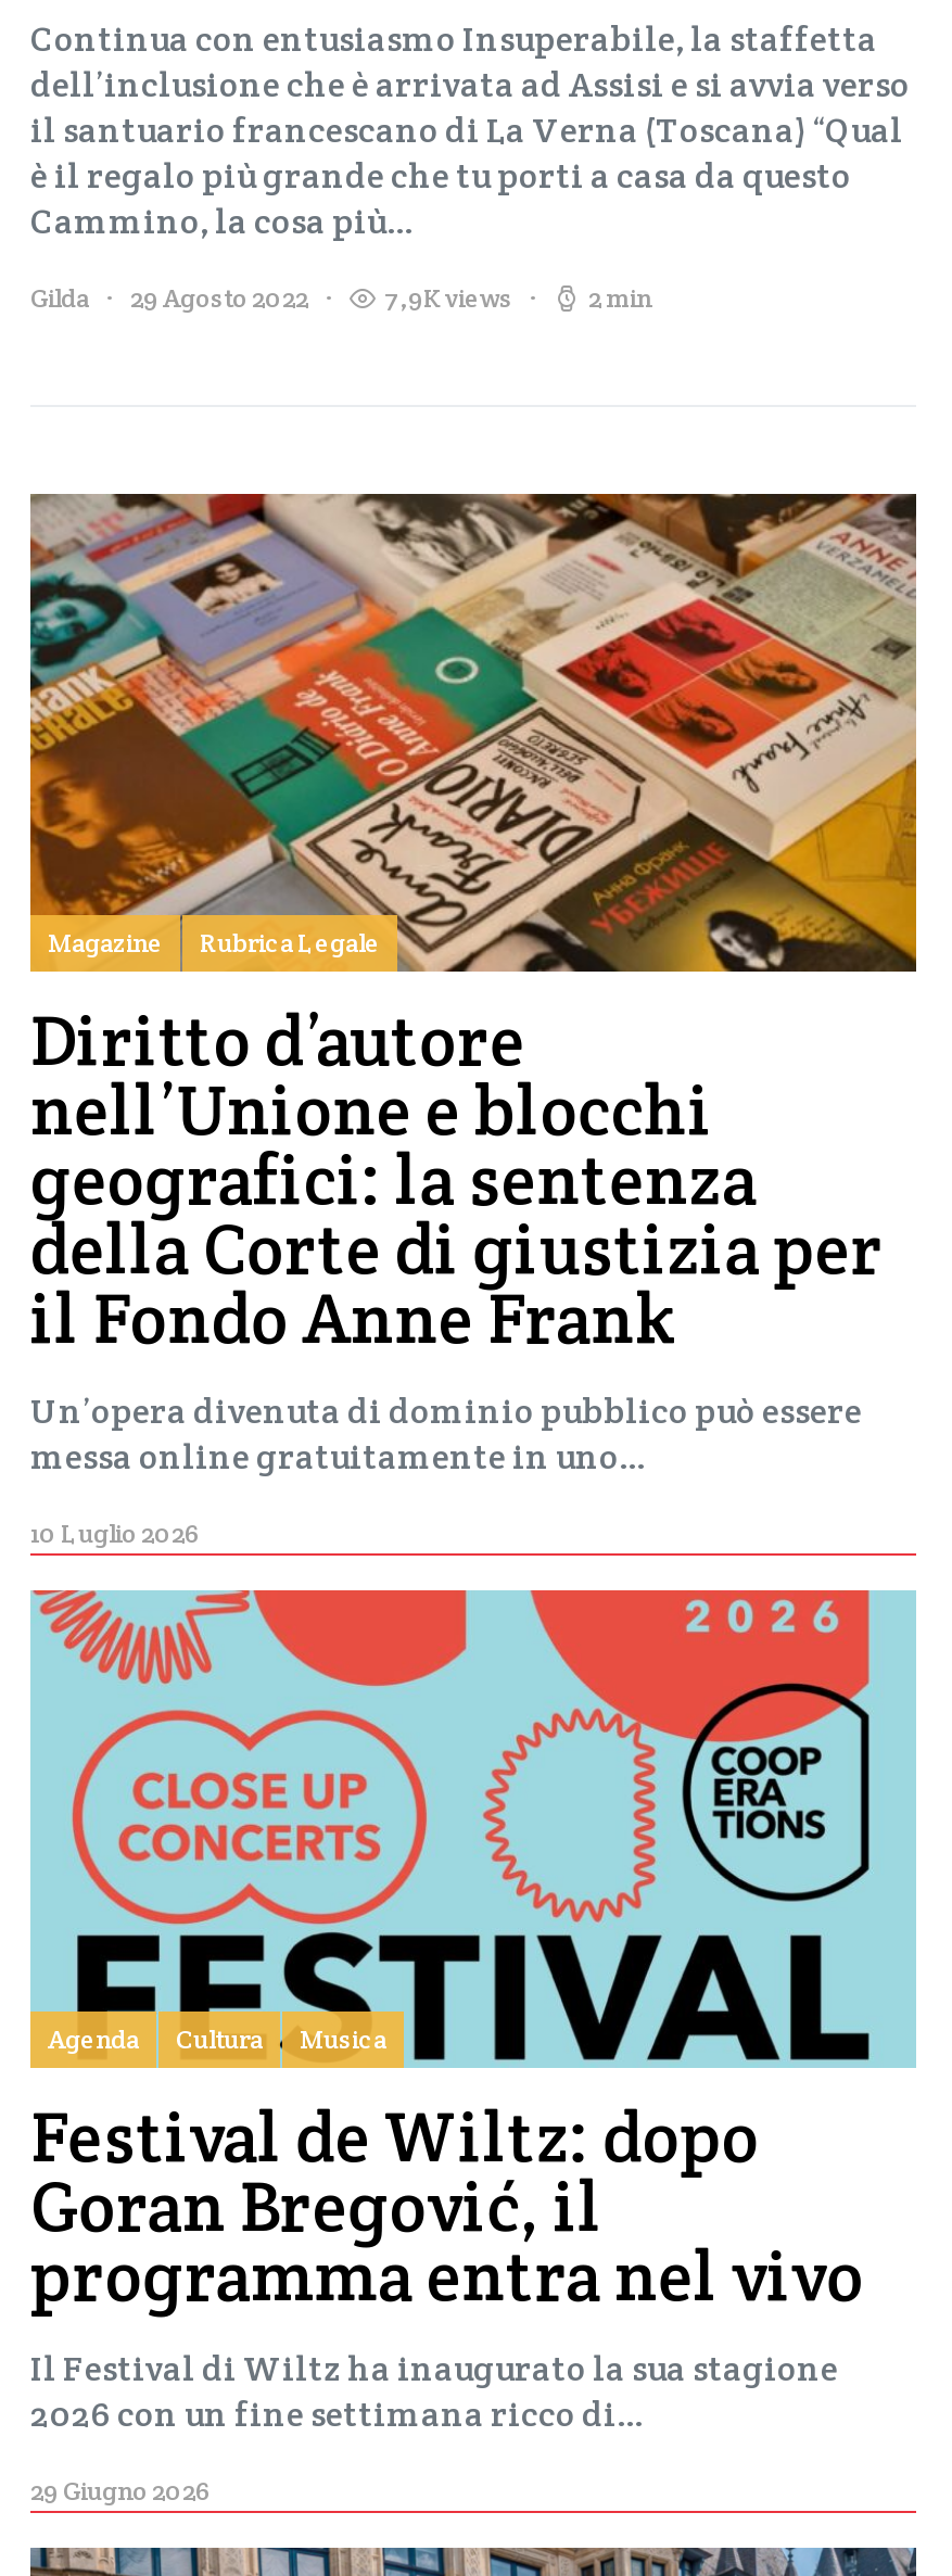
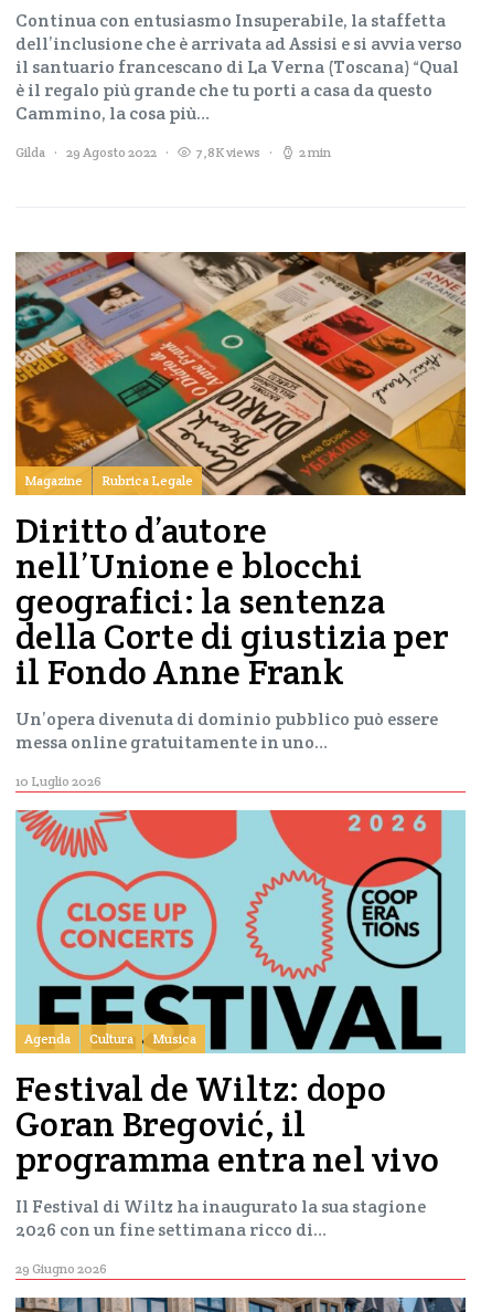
- 7,9K views
+ 7,8K views
